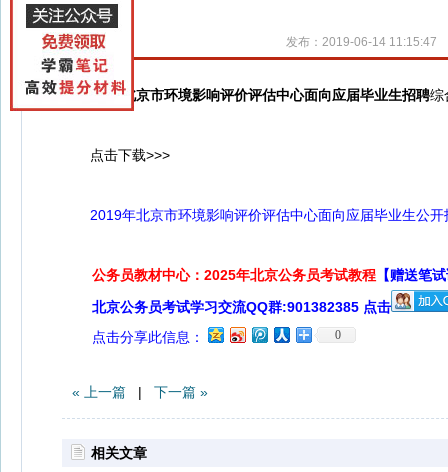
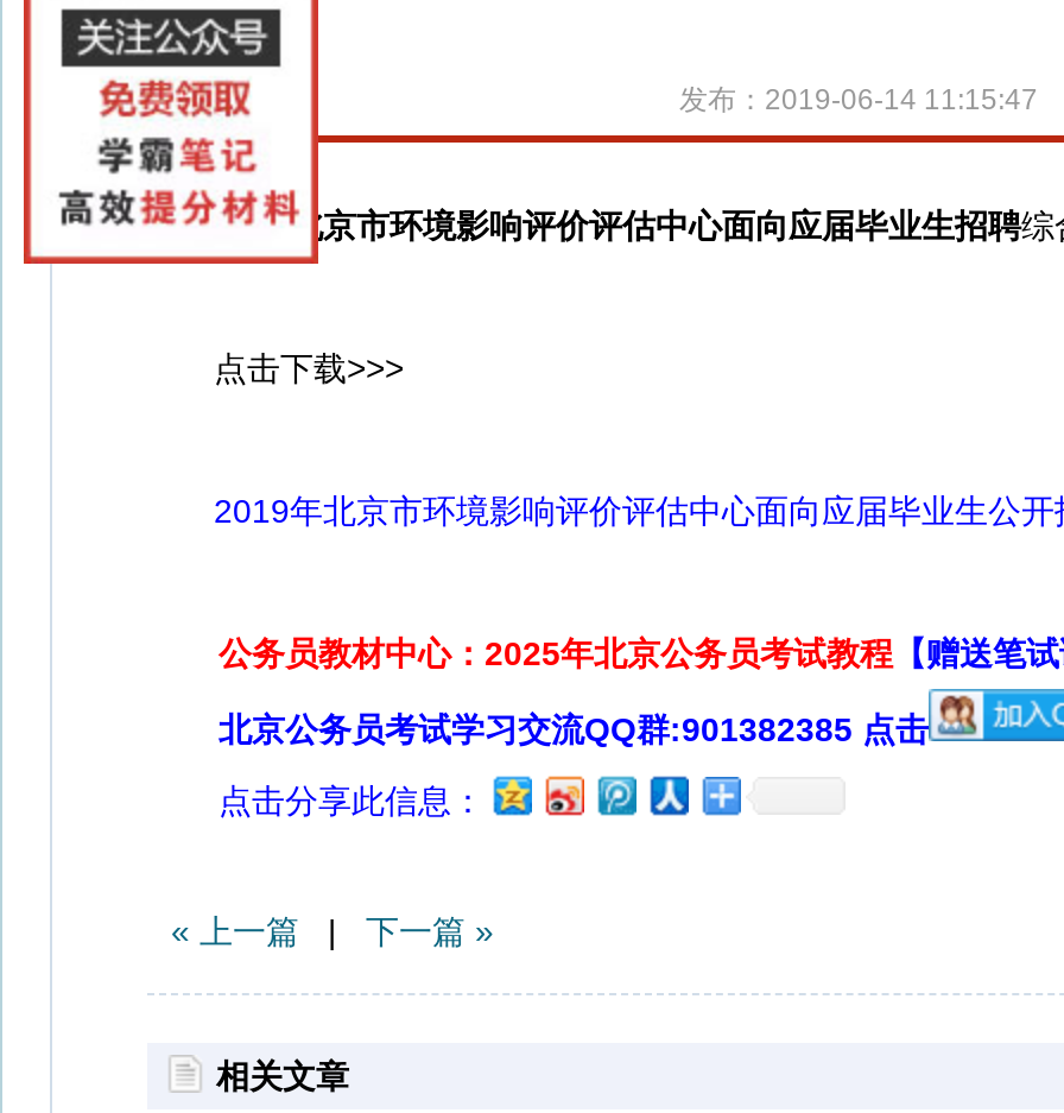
- 0
